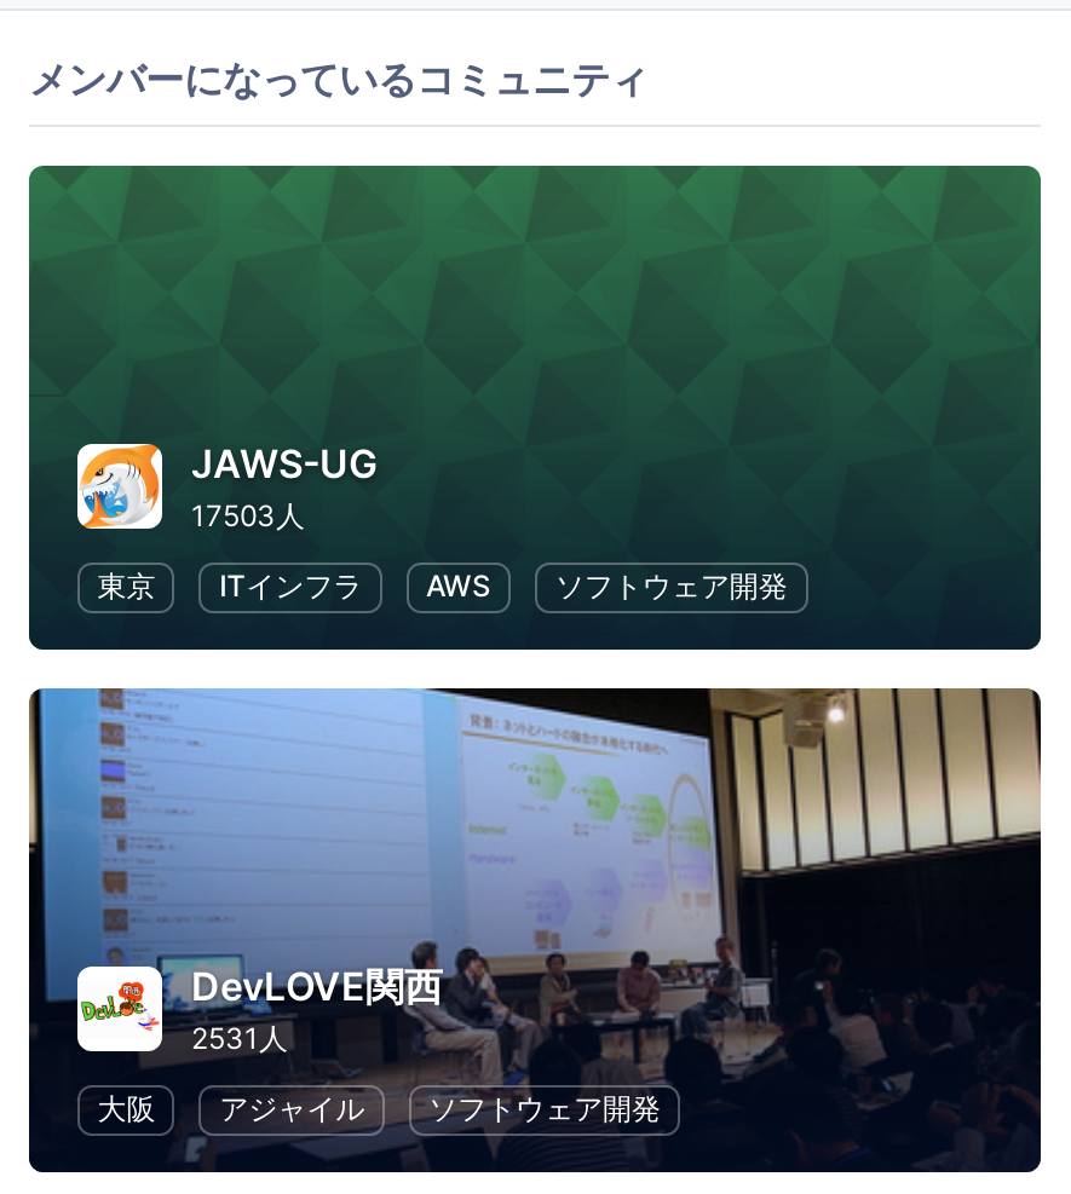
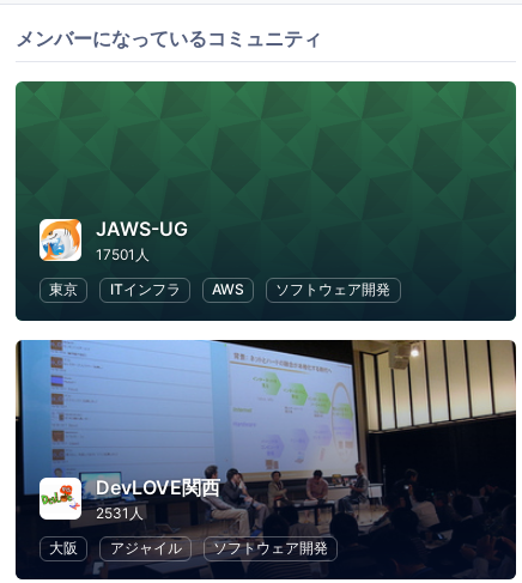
- 17503人
+ 17501人
